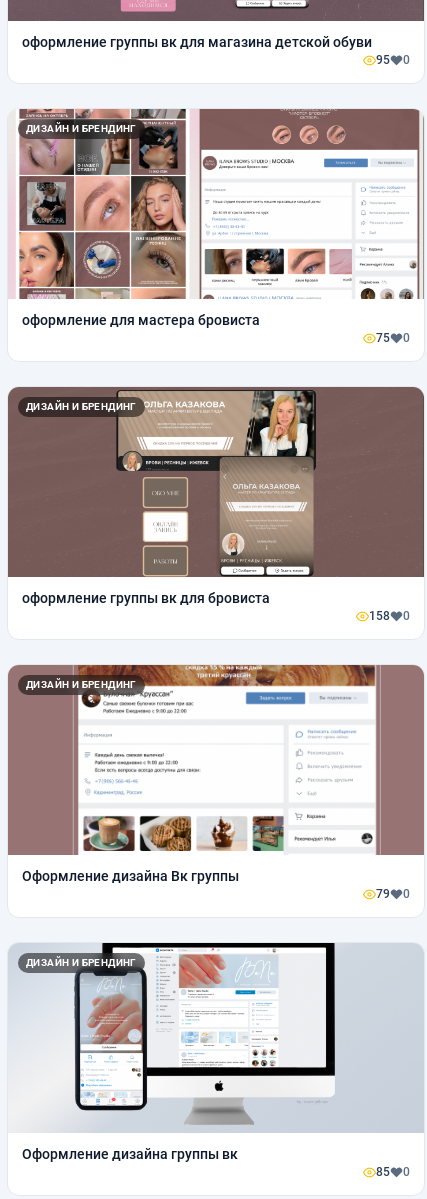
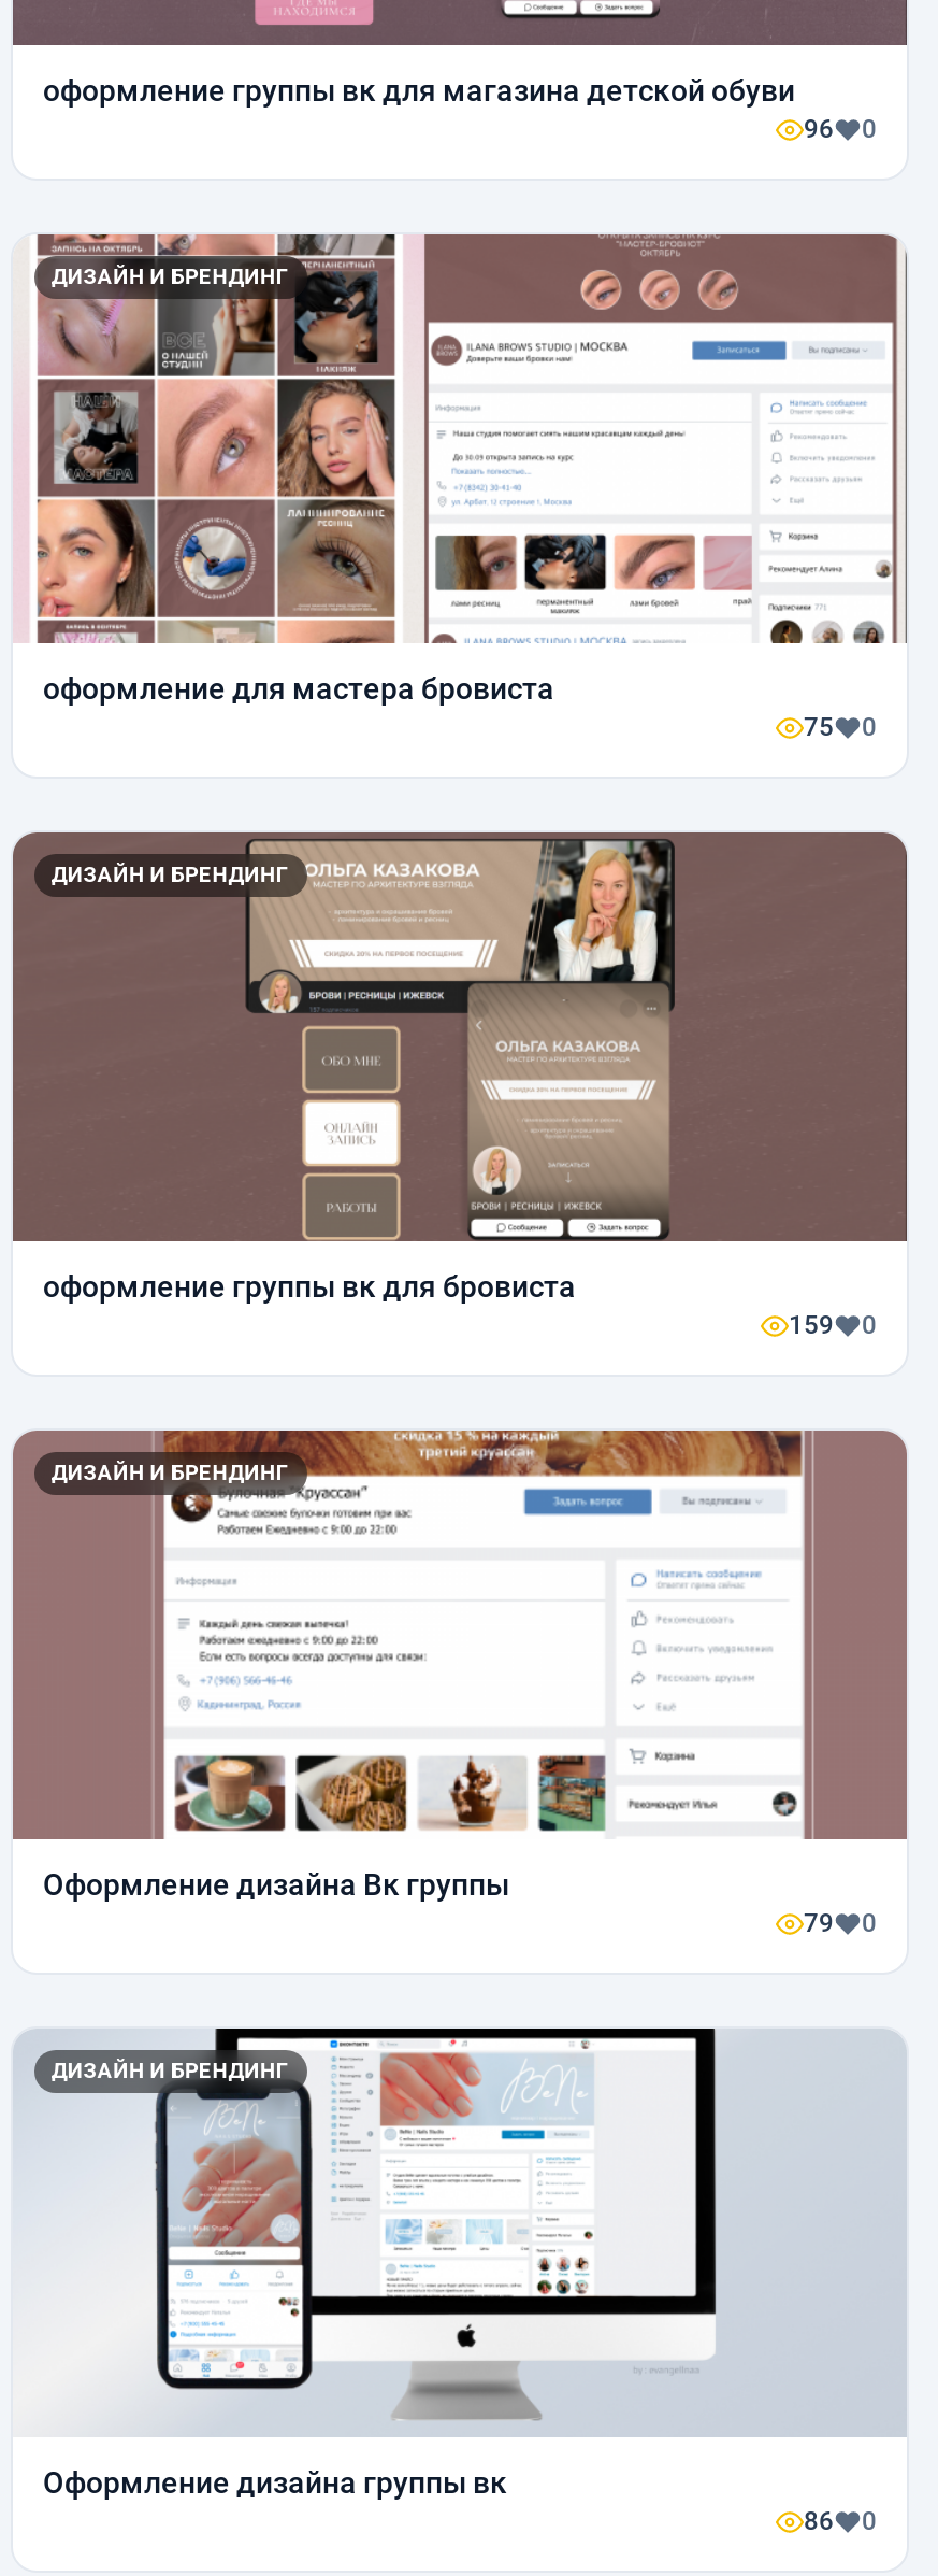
- 95 0
+ 96 0

- 158 0
+ 159 0

- 85 0
+ 86 0
